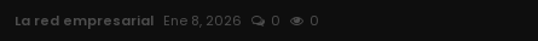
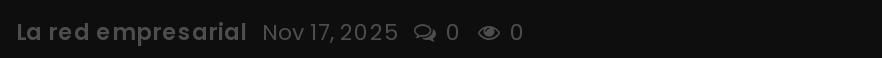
- La red empresarial Ene 8, 2026
+ La red empresarial Nov 17, 2025
